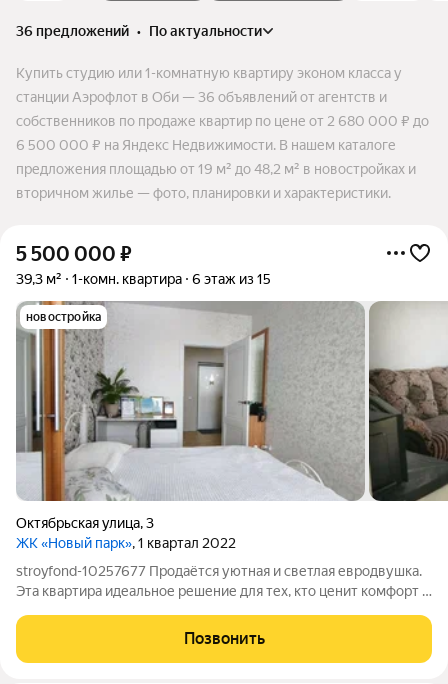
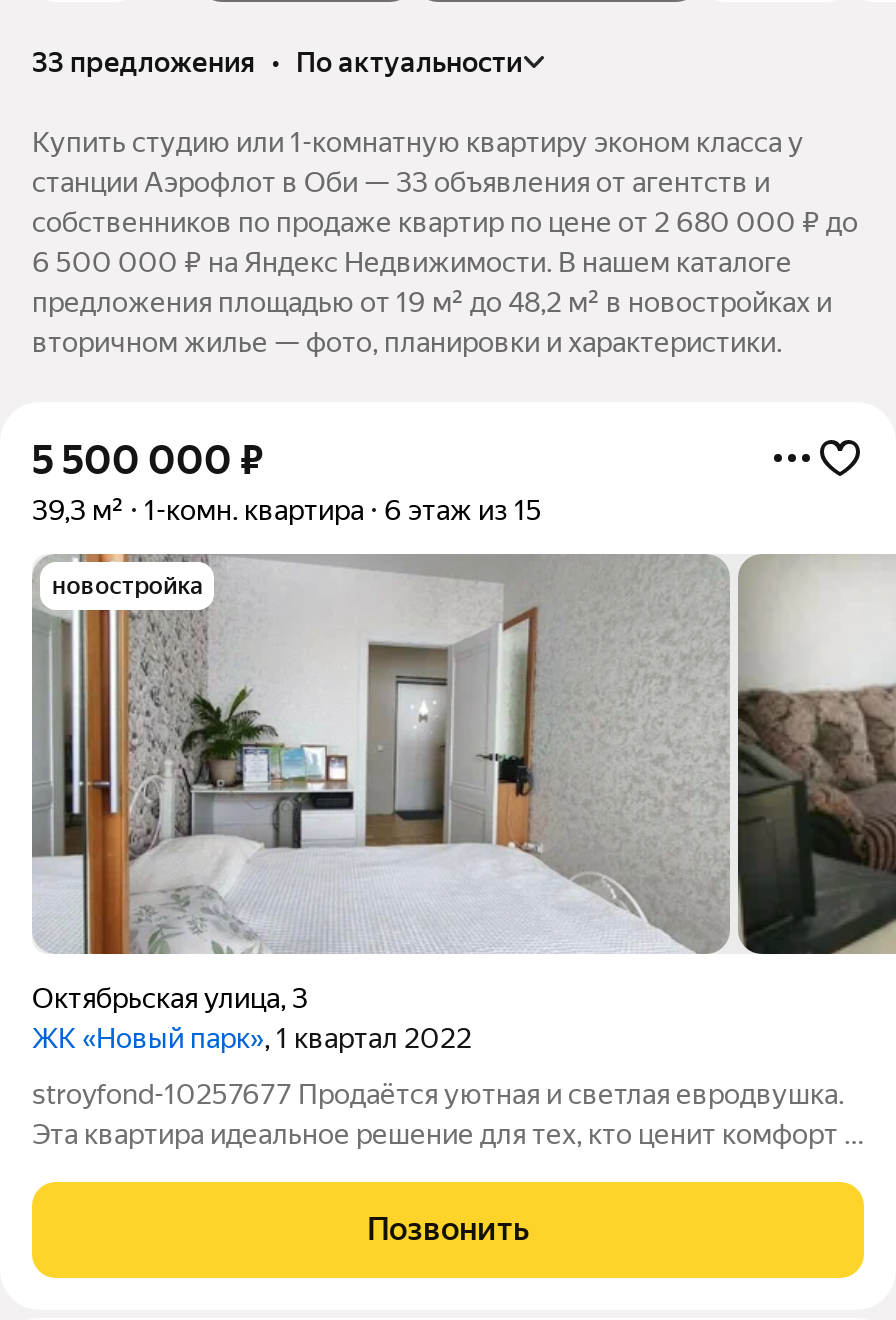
- 36 предложений • по актуальности
+ 33 предложения • по актуальности

- станции Аэрофлот в Оби — 36 объявлений от агентств и
+ станции Аэрофлот в Оби — 33 объявления от агентств и
